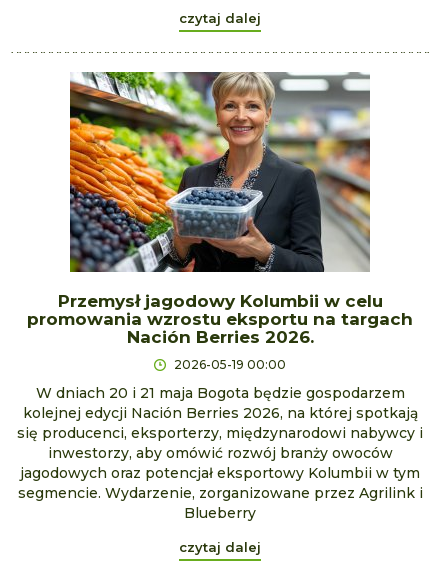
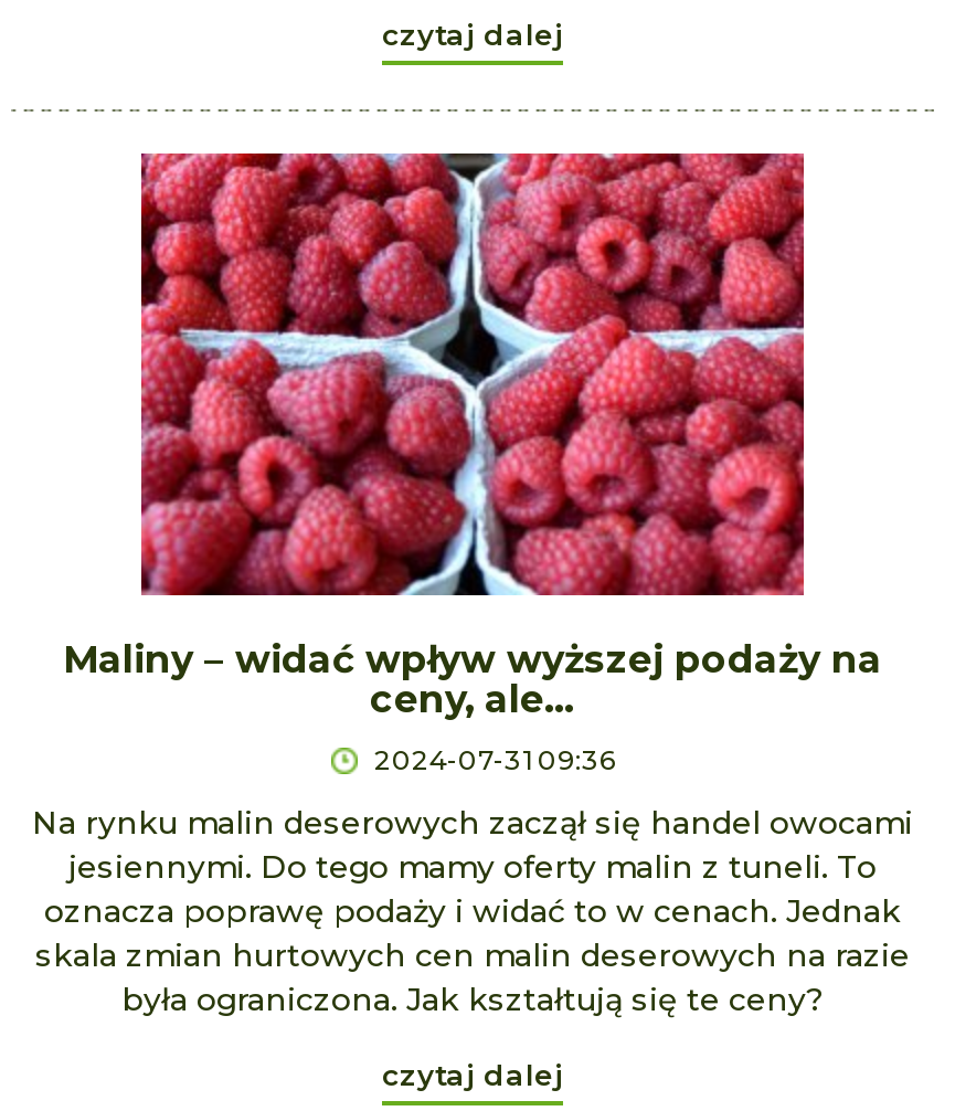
- [image]
+ [image]

- Przemysł jagodowy Kolumbii w celu
- promowania wzrostu eksportu na targach
- Nación Berries 2026.
+ Maliny – widać wpływ wyższej podaży na
+ ceny, ale…

- 2026-05-19 00:00
+ 2024-07-31 09:36

- W dniach 20 i 21 maja Bogota będzie gospodarzem
- kolejnej edycji Nación Berries 2026, na której spotkają
- się producenci, eksporterzy, międzynarodowi nabywcy i
- inwestorzy, aby omówić rozwój branży owoców
- jagodowych oraz potencjał eksportowy Kolumbii w tym
- segmencie. Wydarzenie, zorganizowane przez Agrilink i
- Blueberry
+ Na rynku malin deserowych zaczął się handel owocami
+ jesiennymi. Do tego mamy oferty malin z tuneli. To
+ oznacza poprawę podaży i widać to w cenach. Jednak
+ skala zmian hurtowych cen malin deserowych na razie
+ była ograniczona. Jak kształtują się te ceny?
